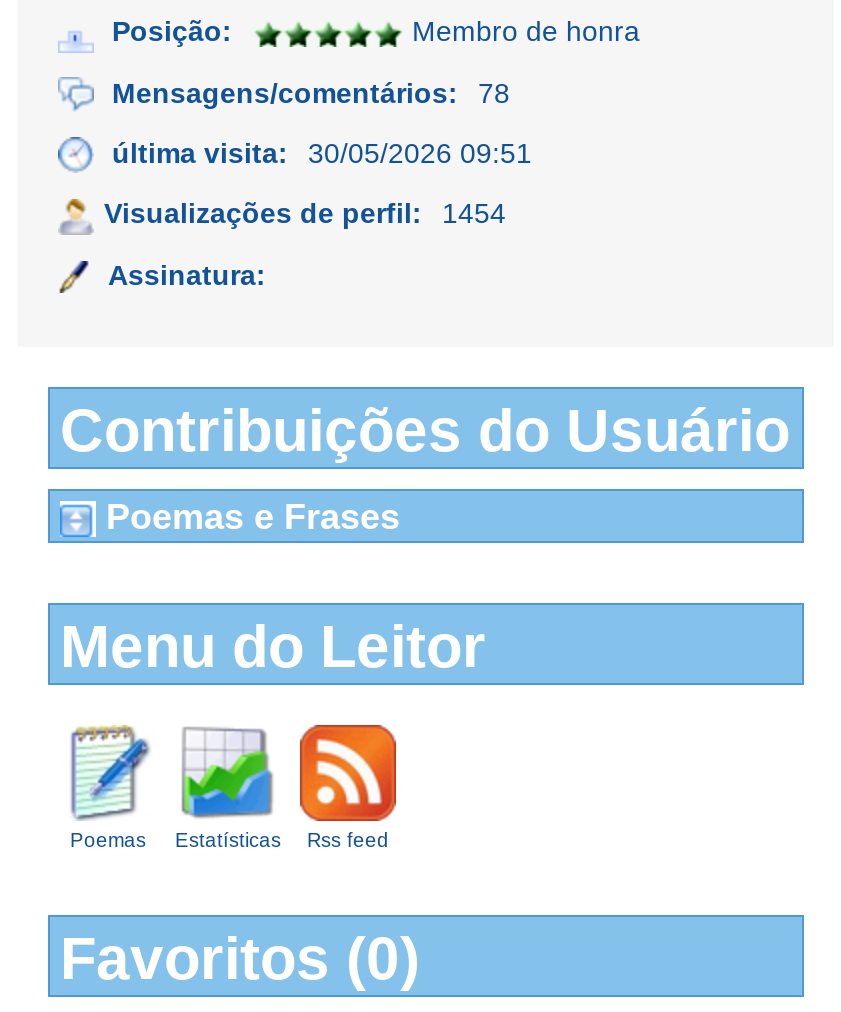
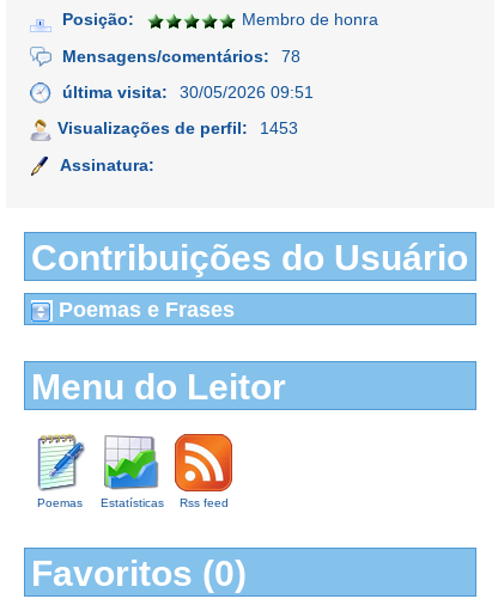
- Visualizações de perfil: 1454
+ Visualizações de perfil: 1453
